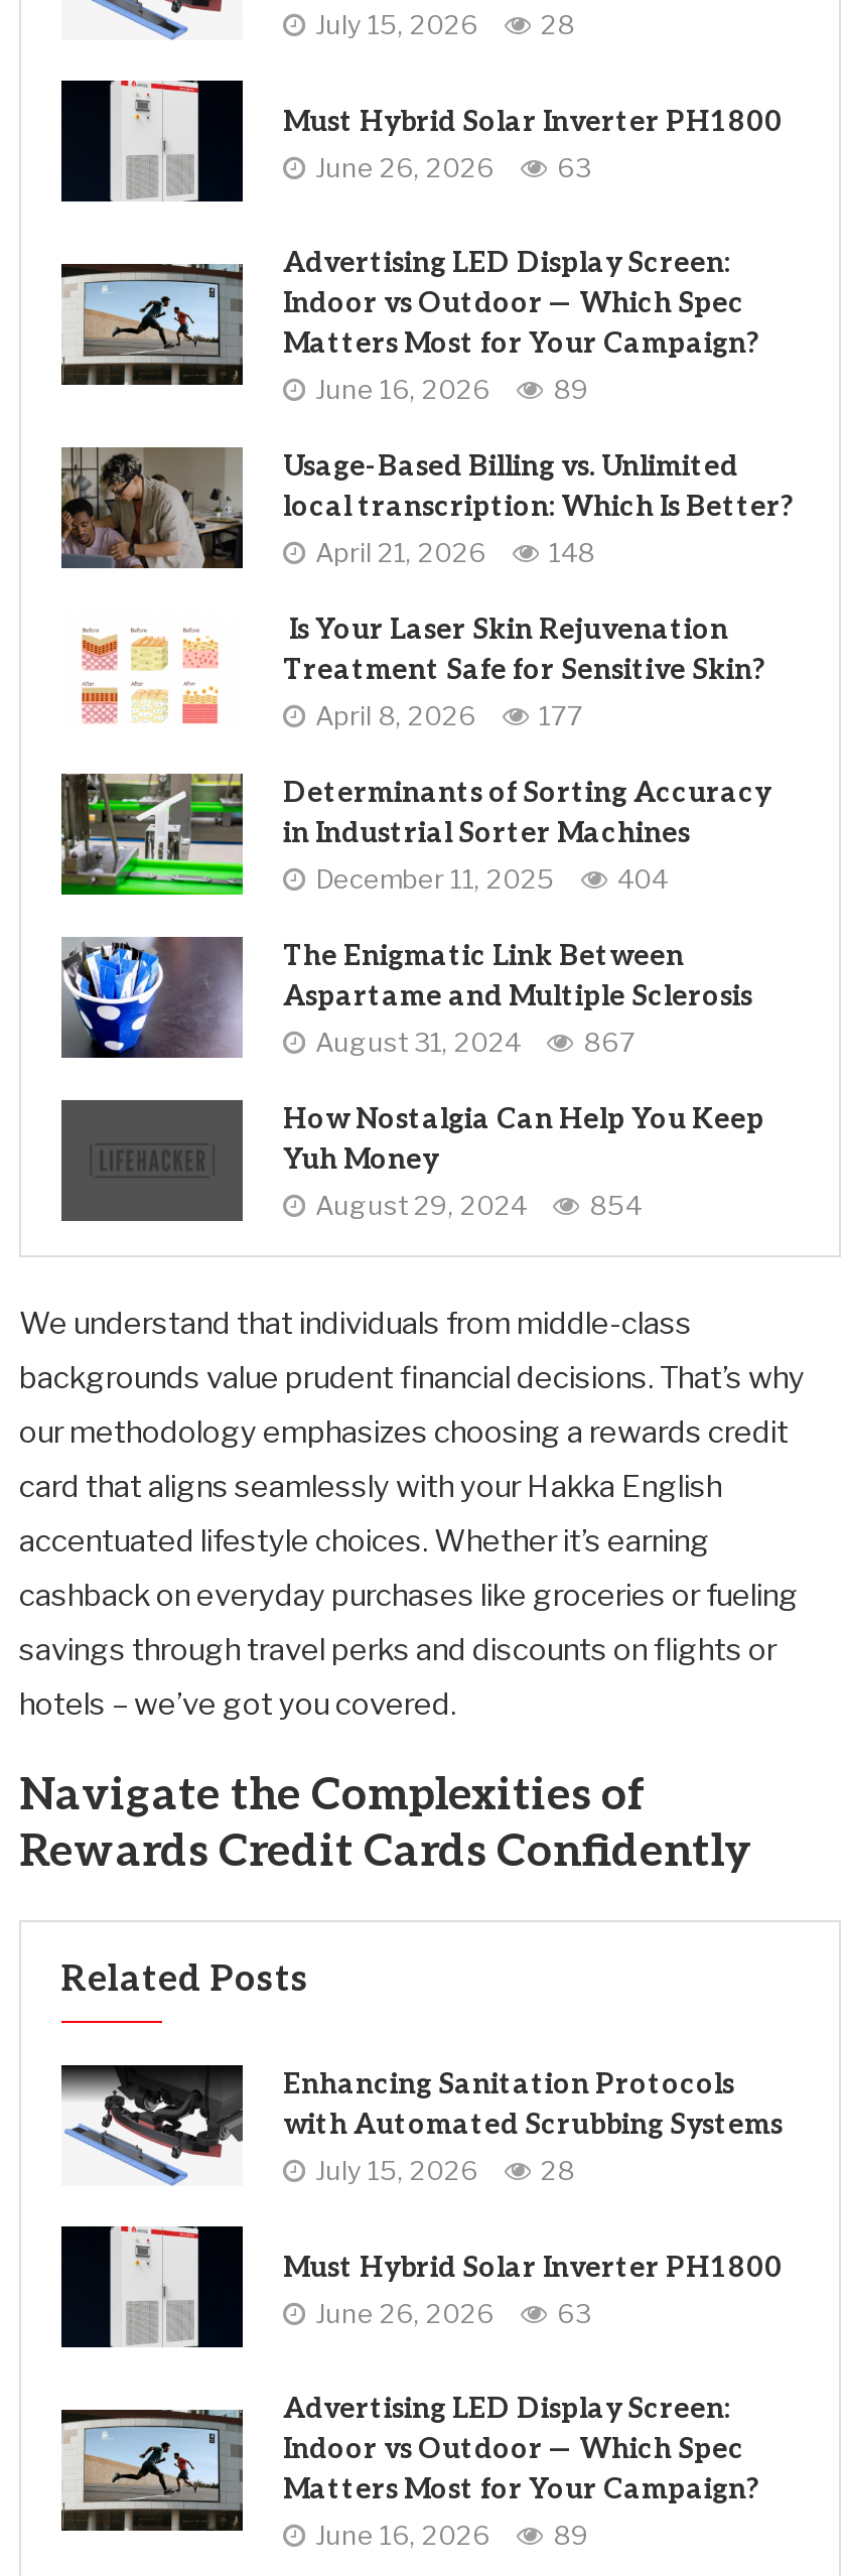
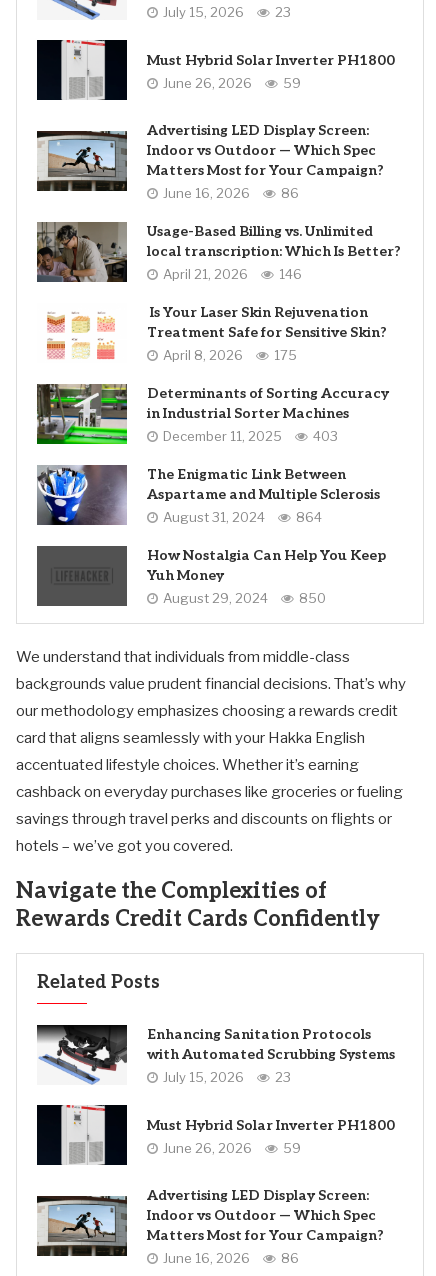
- July 15, 2026 28
+ July 15, 2026 23

- June 26, 2026 63
+ June 26, 2026 59

- June 16, 2026 89
+ June 16, 2026 86

- April 21, 2026 148
+ April 21, 2026 146

- April 8, 2026 177
+ April 8, 2026 175

- December 11, 2025 404
+ December 11, 2025 403

- August 31, 2024 867
+ August 31, 2024 864

- August 29, 2024 854
+ August 29, 2024 850

- July 15, 2026 28
+ July 15, 2026 23

- June 26, 2026 63
+ June 26, 2026 59

- June 16, 2026 89
+ June 16, 2026 86
